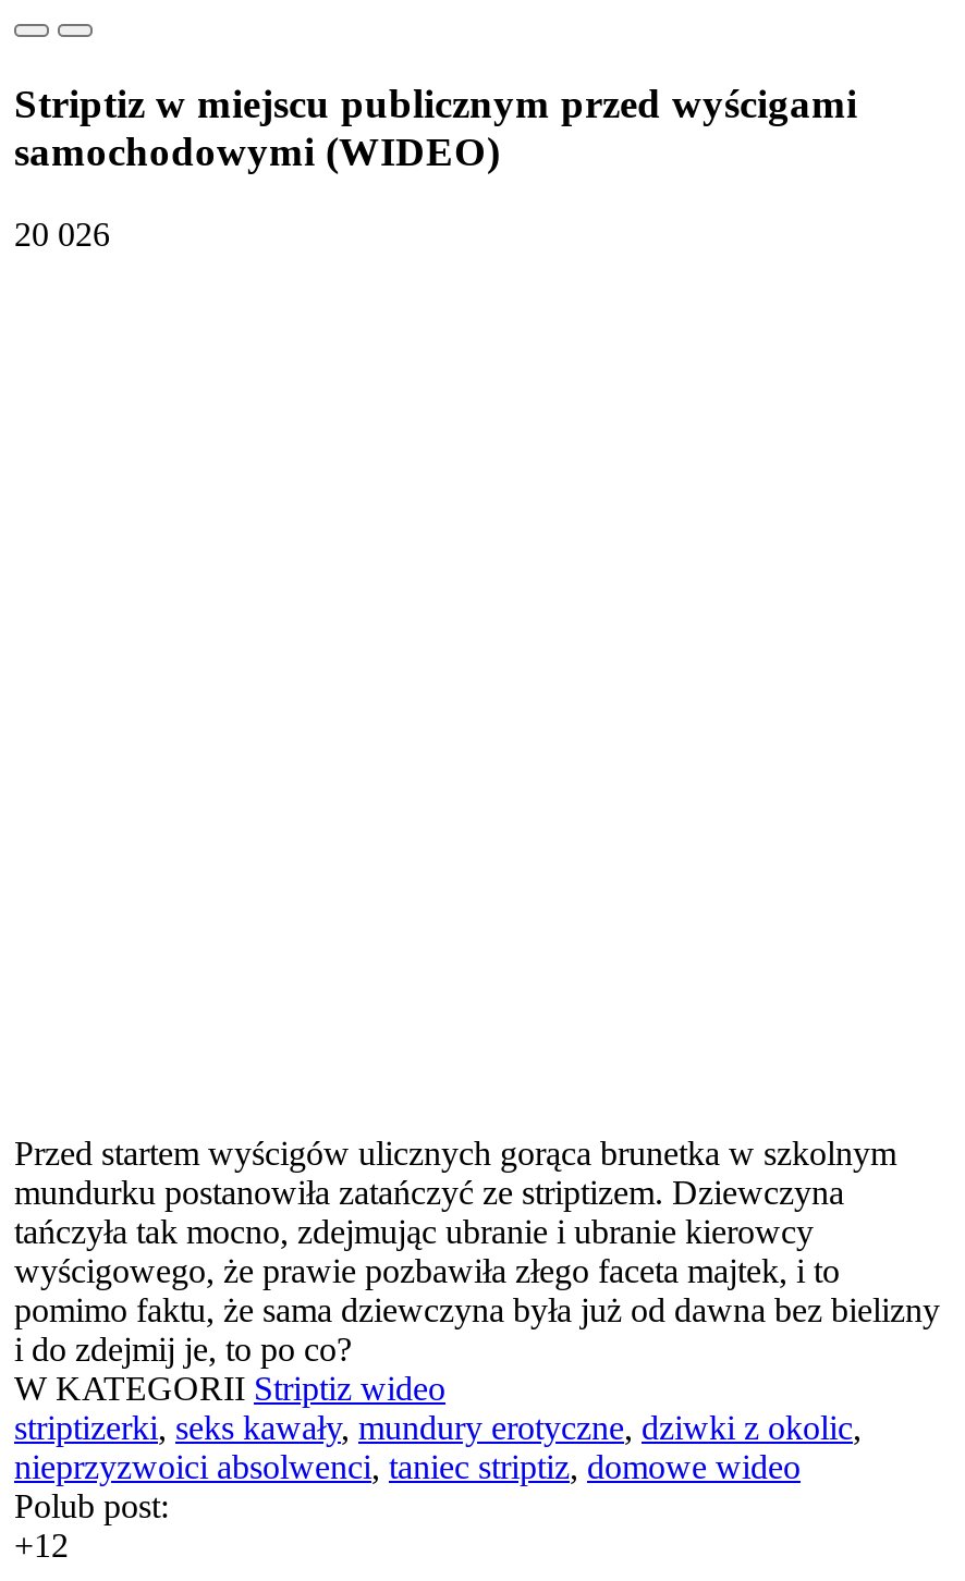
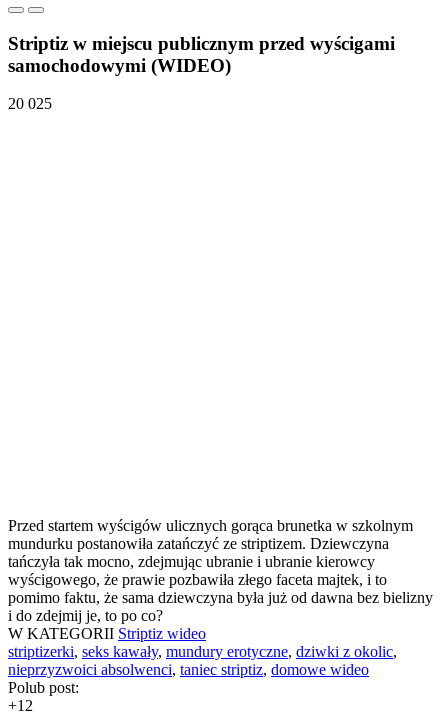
- 20 026
+ 20 025
